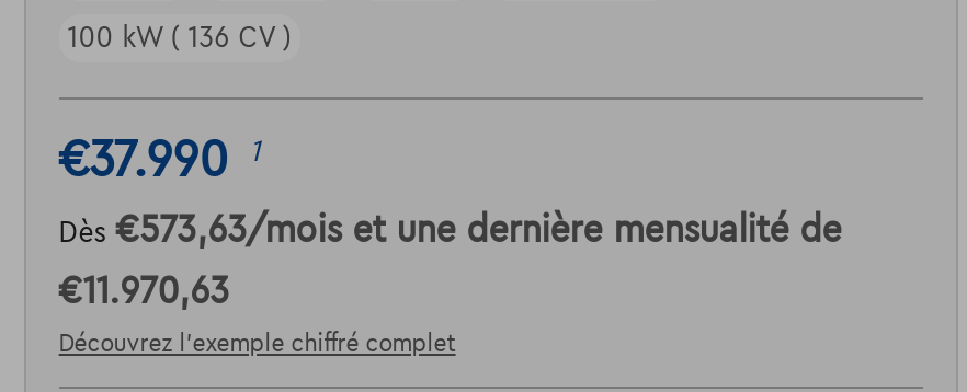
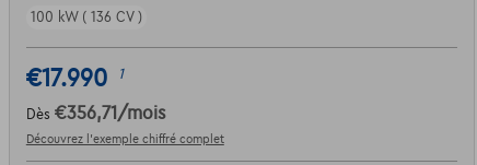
- €37.990 1
+ €17.990 1

- Dès €573,63/mois et une dernière mensualité de
- €11.970,63
+ Dès €356,71/mois
